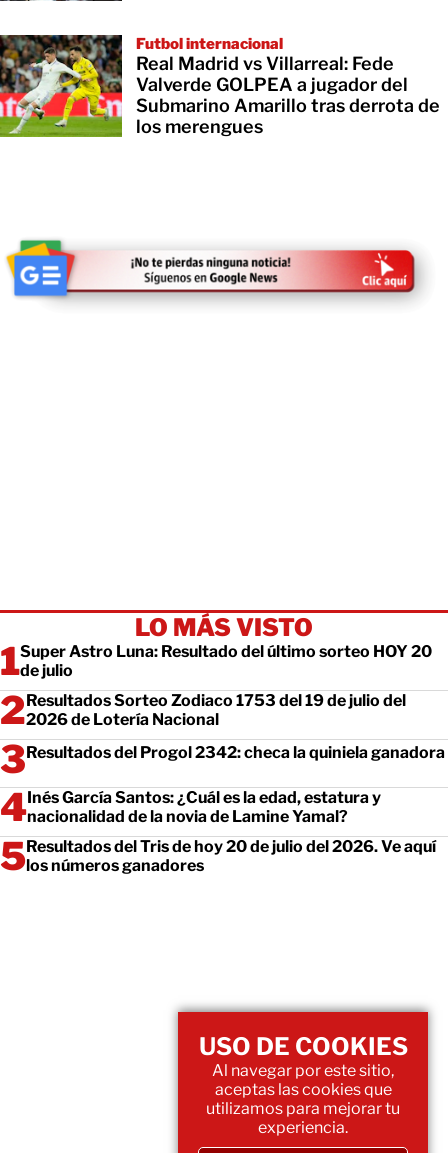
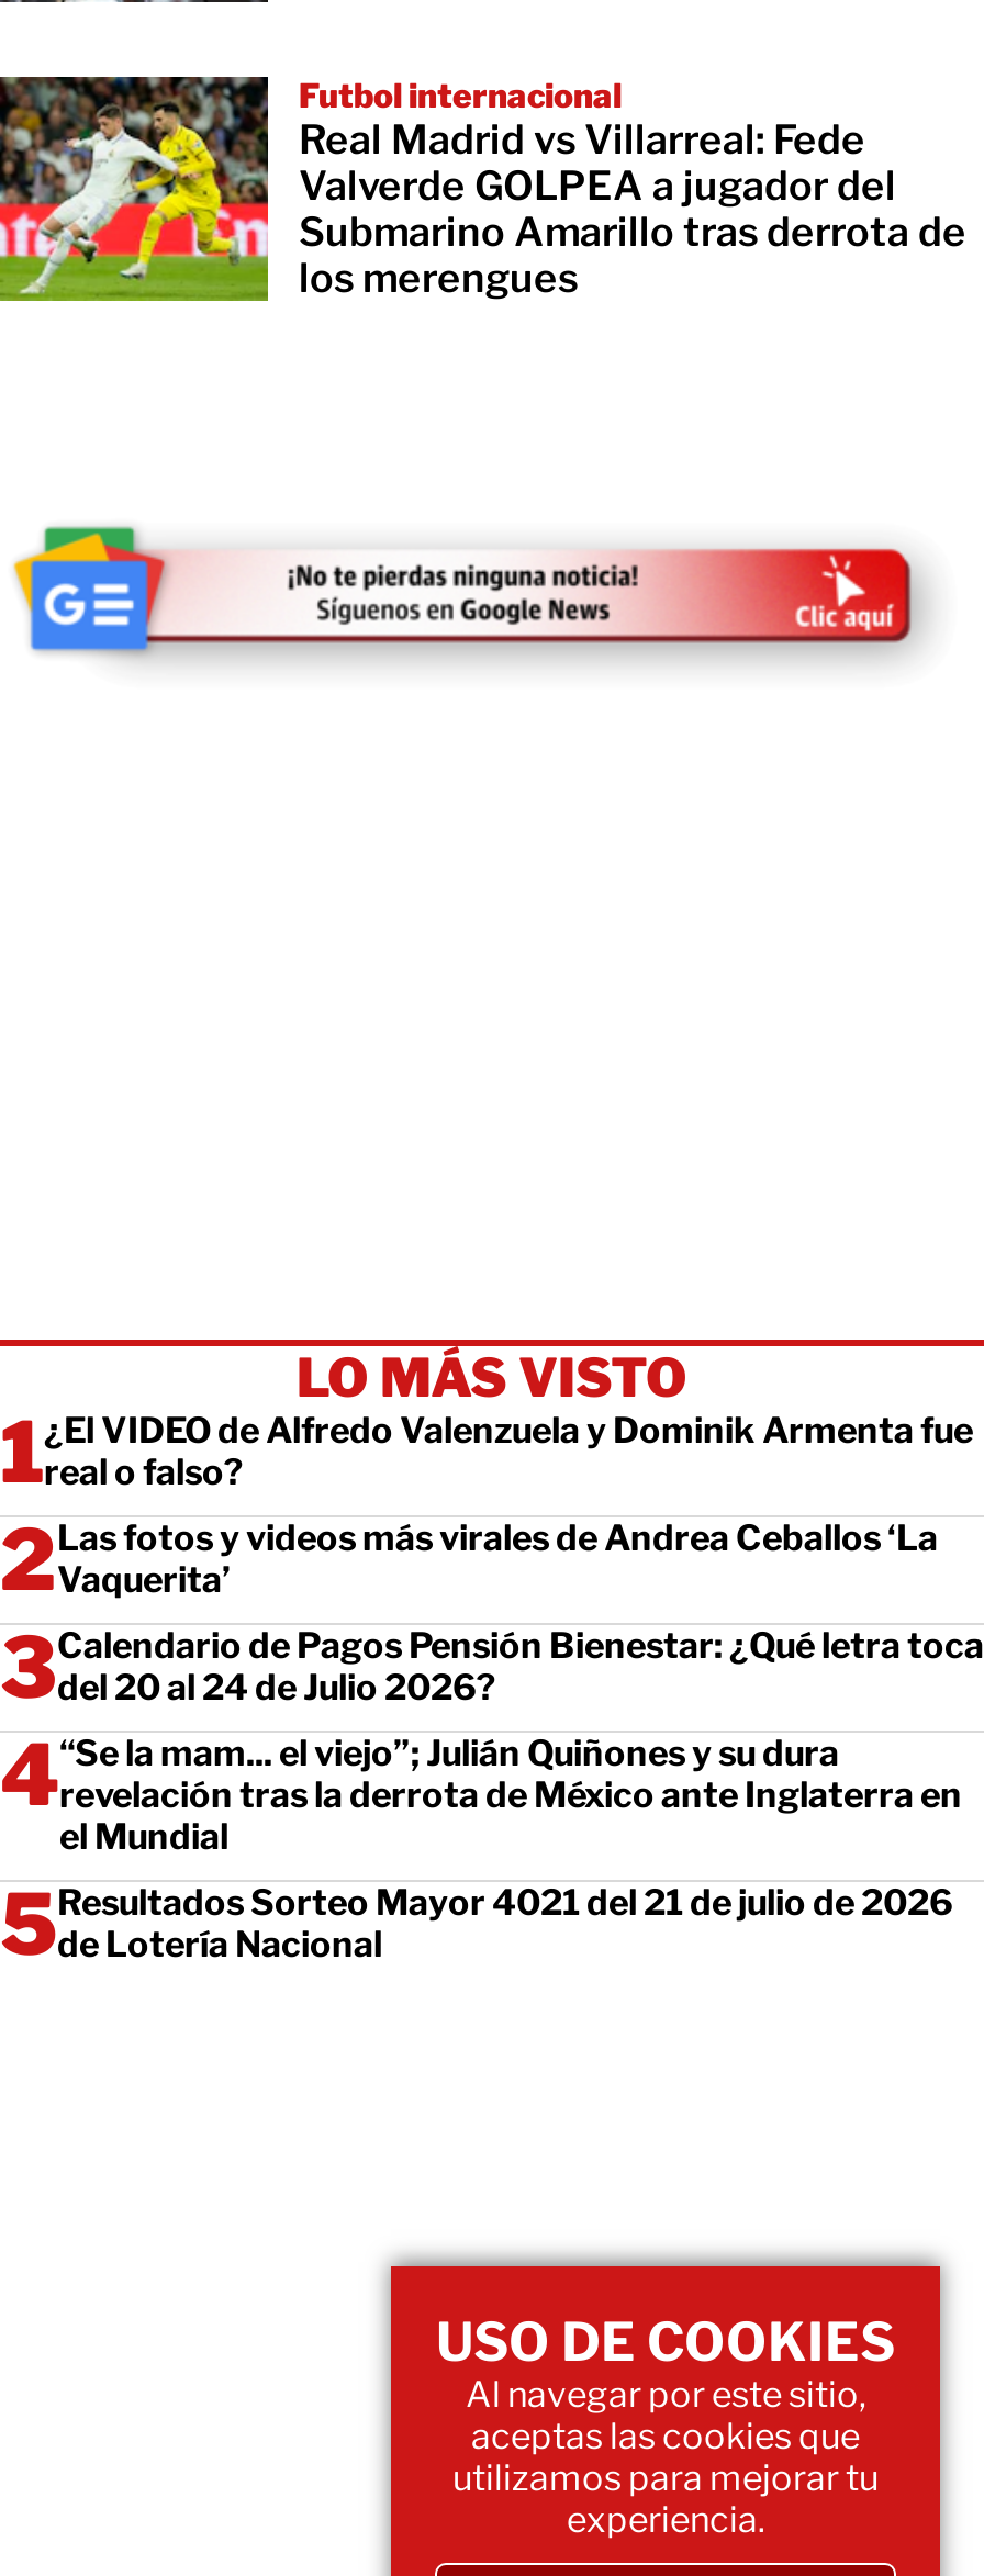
- Super Astro Luna: Resultado del último sorteo HOY 20
- de julio
+ ¿El VIDEO de Alfredo Valenzuela y Dominik Armenta fue
+ real o falso?

- Resultados Sorteo Zodiaco 1753 del 19 de julio del
- 2026 de Lotería Nacional
+ Las fotos y videos más virales de Andrea Ceballos ‘La
+ Vaquerita’

- Resultados del Progol 2342: checa la quiniela ganadora
+ Calendario de Pagos Pensión Bienestar: ¿Qué letra toca
+ del 20 al 24 de Julio 2026?

- Inés García Santos: ¿Cuál es la edad, estatura y
- nacionalidad de la novia de Lamine Yamal?
+ “Se la mam... el viejo”; Julián Quiñones y su dura
+ revelación tras la derrota de México ante Inglaterra en
+ el Mundial

- Resultados del Tris de hoy 20 de julio del 2026. Ve aquí
- los números ganadores
+ Resultados Sorteo Mayor 4021 del 21 de julio de 2026
+ de Lotería Nacional
